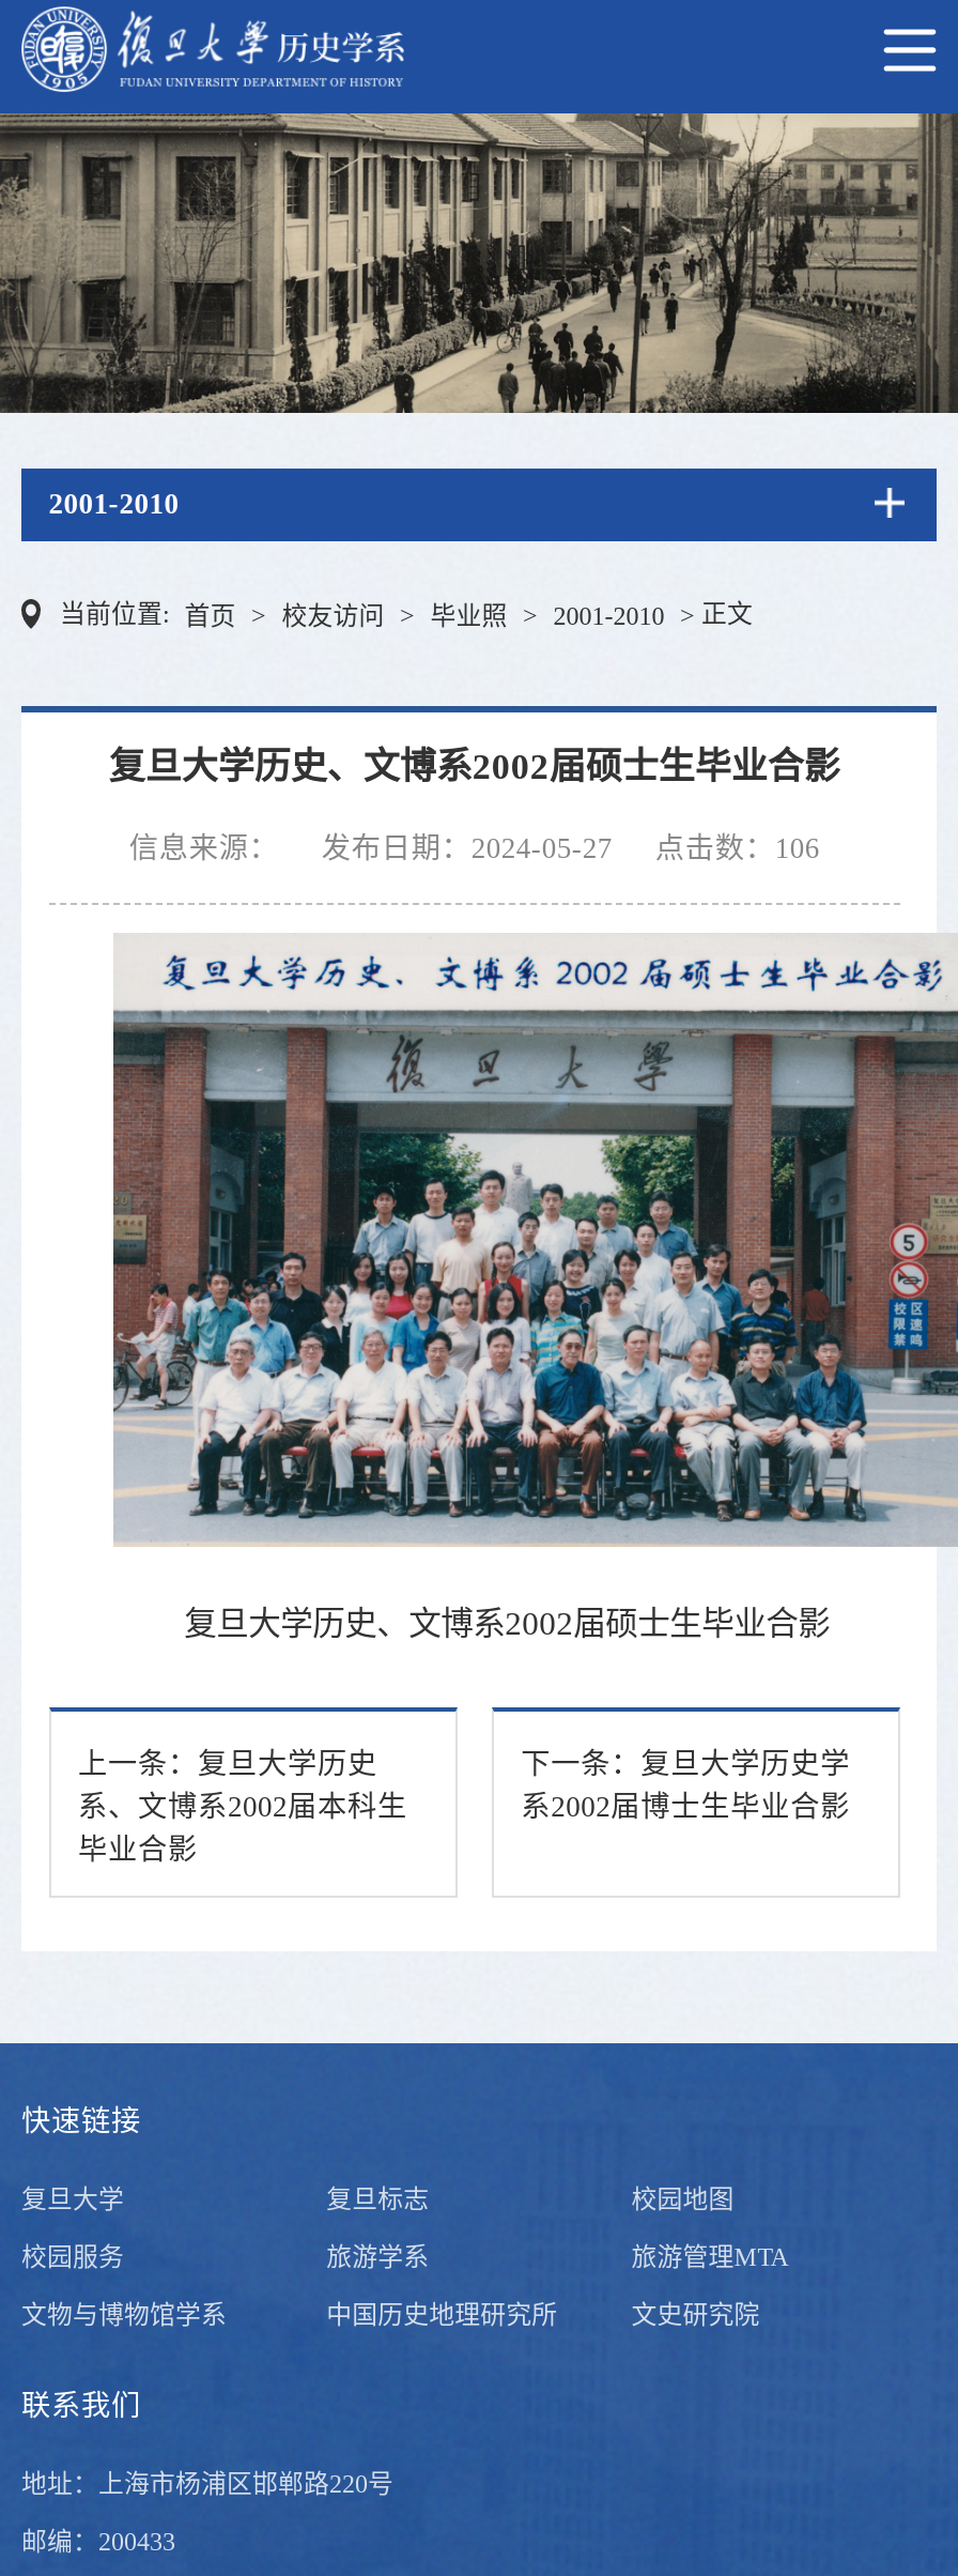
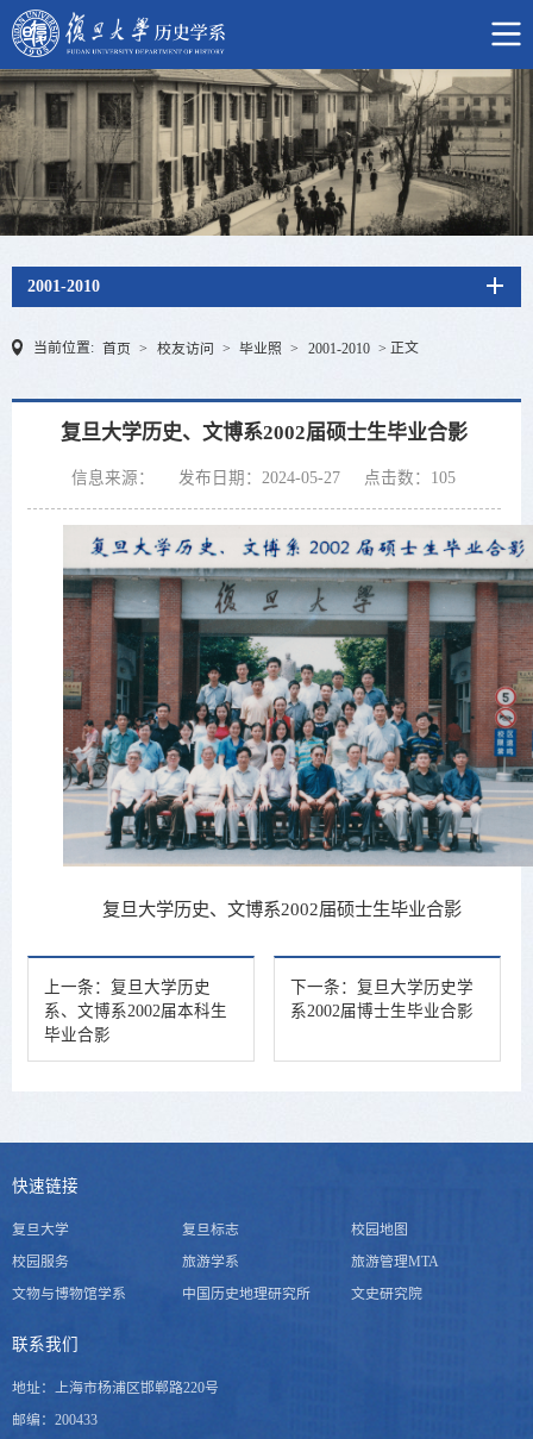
- 信息来源：发布日期：2024-05-27点击数：106
+ 信息来源：发布日期：2024-05-27点击数：105
